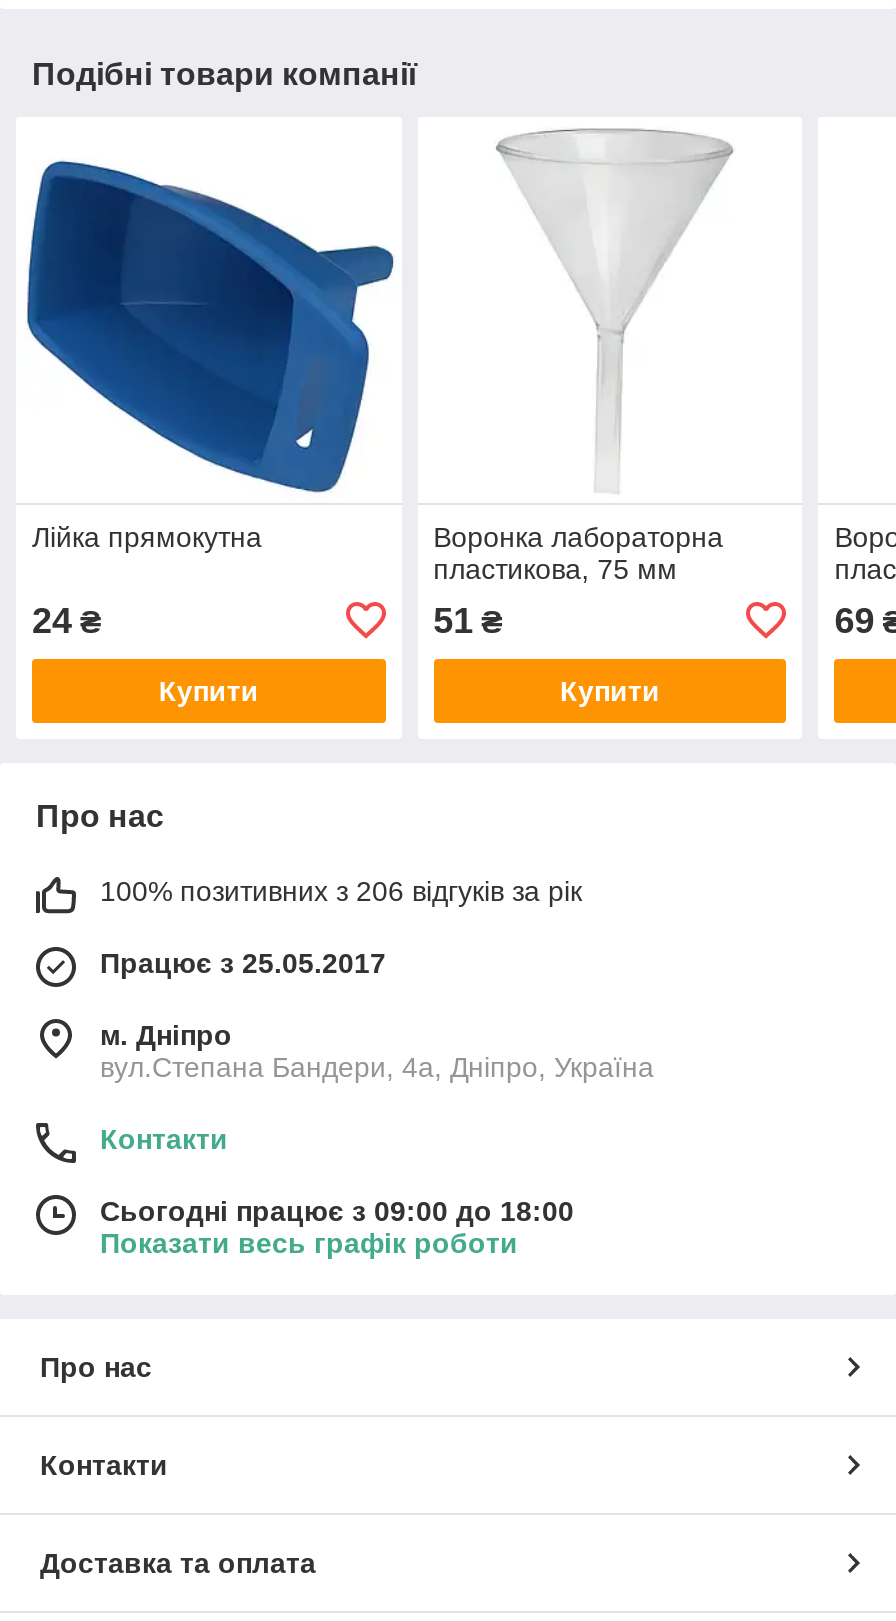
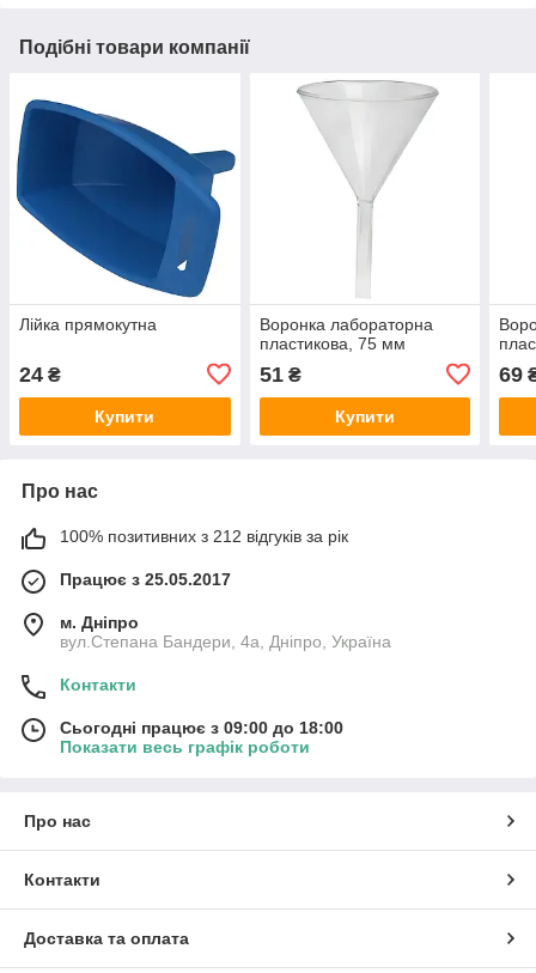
- 100% позитивних з 206 відгуків за рік
+ 100% позитивних з 212 відгуків за рік
